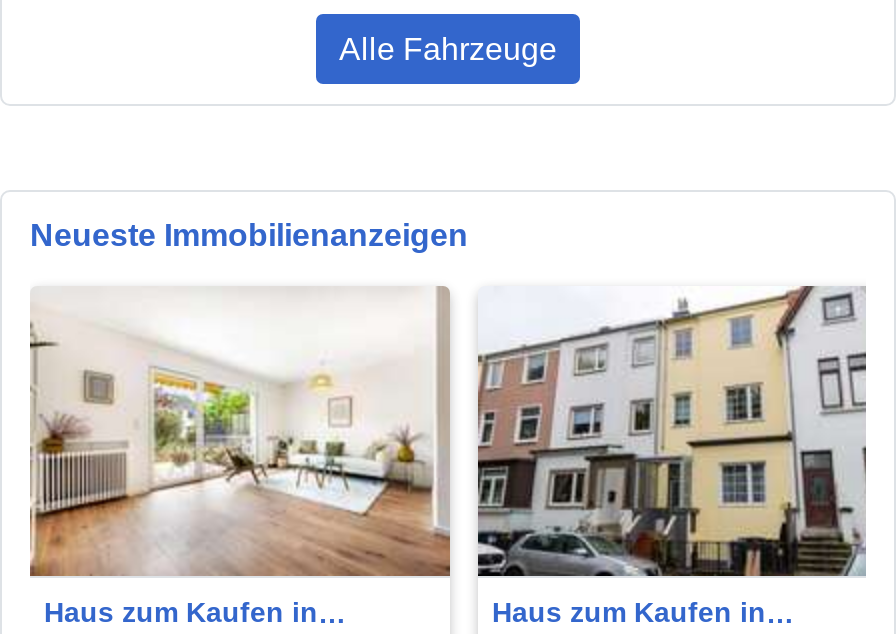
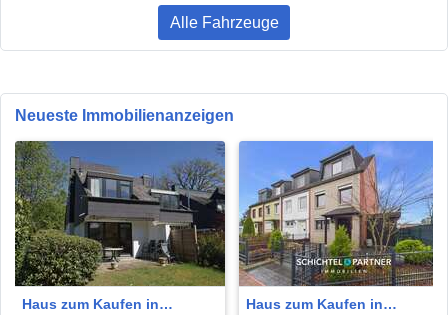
- [image]
+ [image]

- [image]
+ [image]
